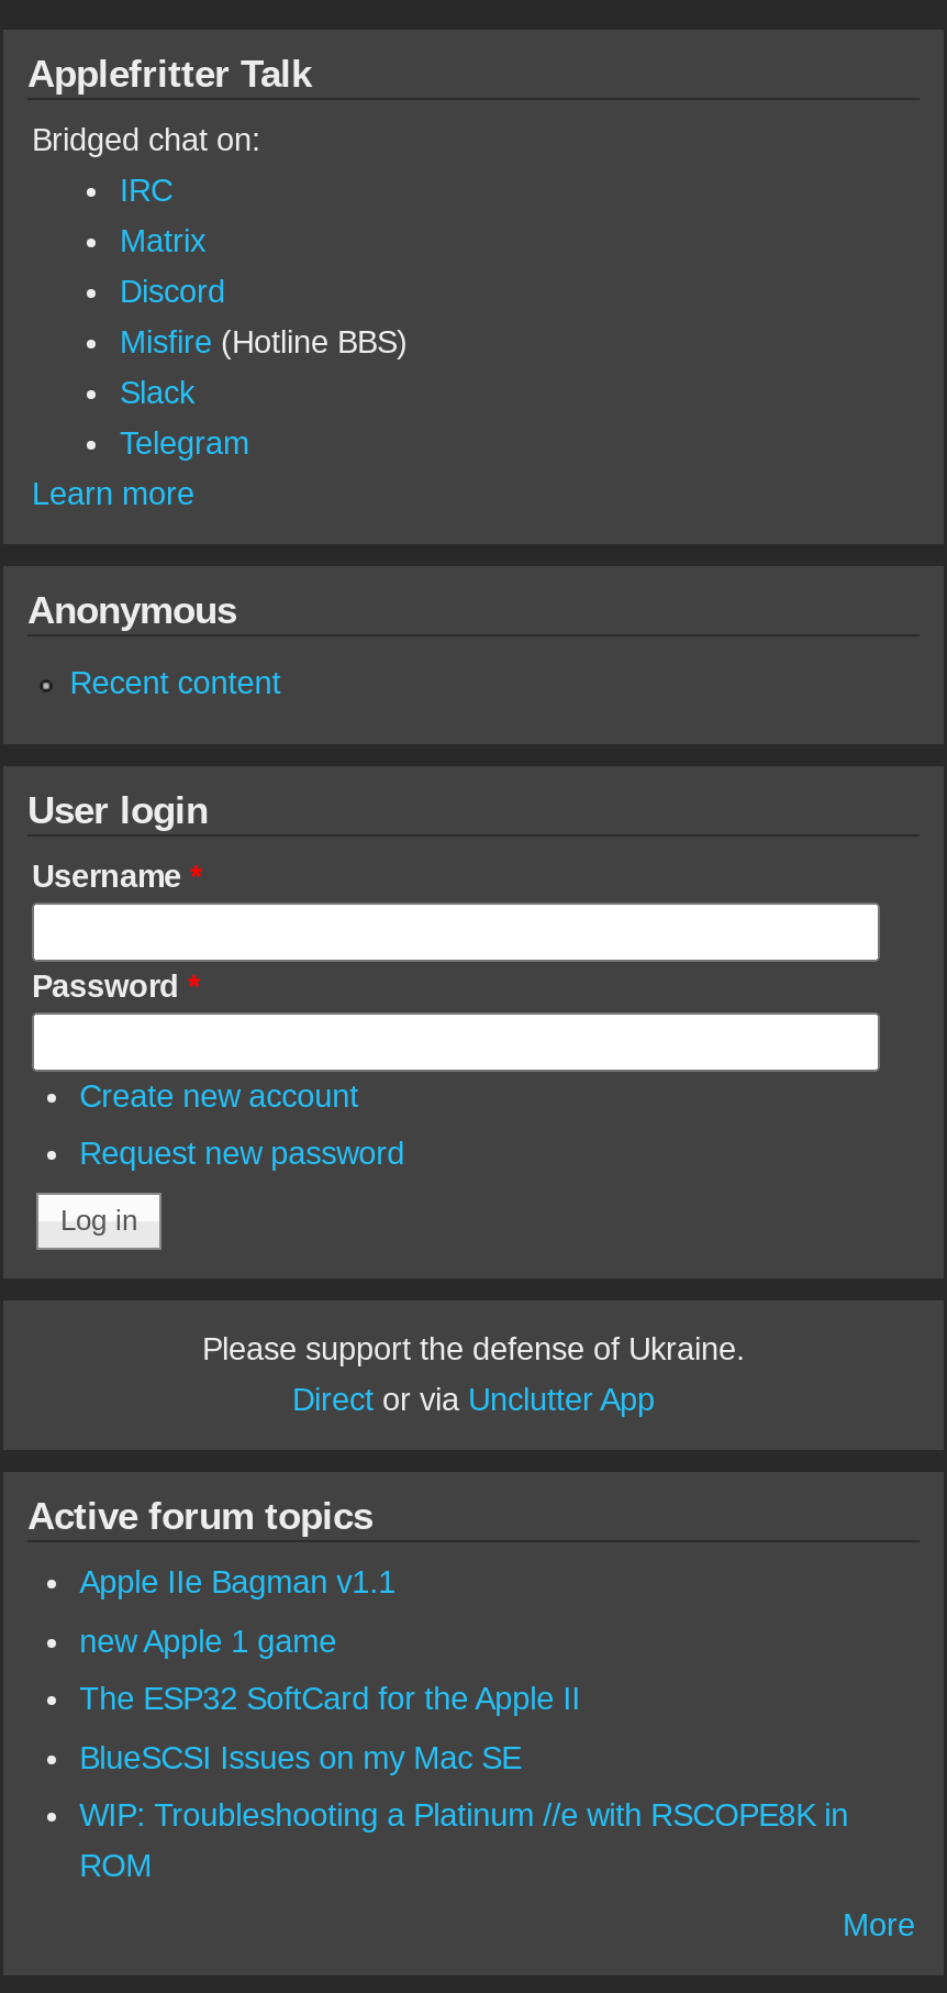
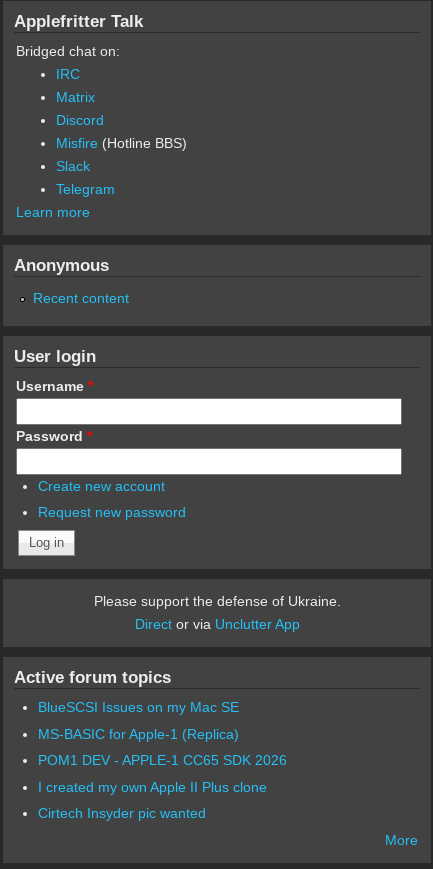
- Apple IIe Bagman v1.1
- new Apple 1 game
- The ESP32 SoftCard for the Apple II

moved up: BlueSCSI Issues on my Mac SE

- WIP: Troubleshooting a Platinum //e with RSCOPE8K in
- ROM
+ MS-BASIC for Apple-1 (Replica)
+ POM1 DEV - APPLE-1 CC65 SDK 2026
+ I created my own Apple II Plus clone
+ Cirtech Insyder pic wanted
